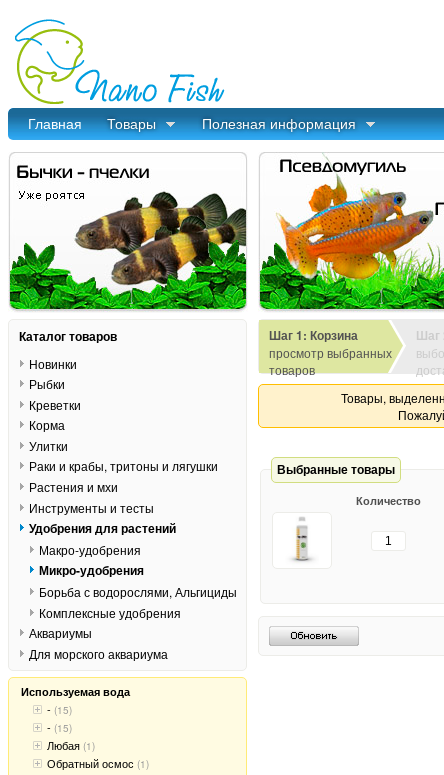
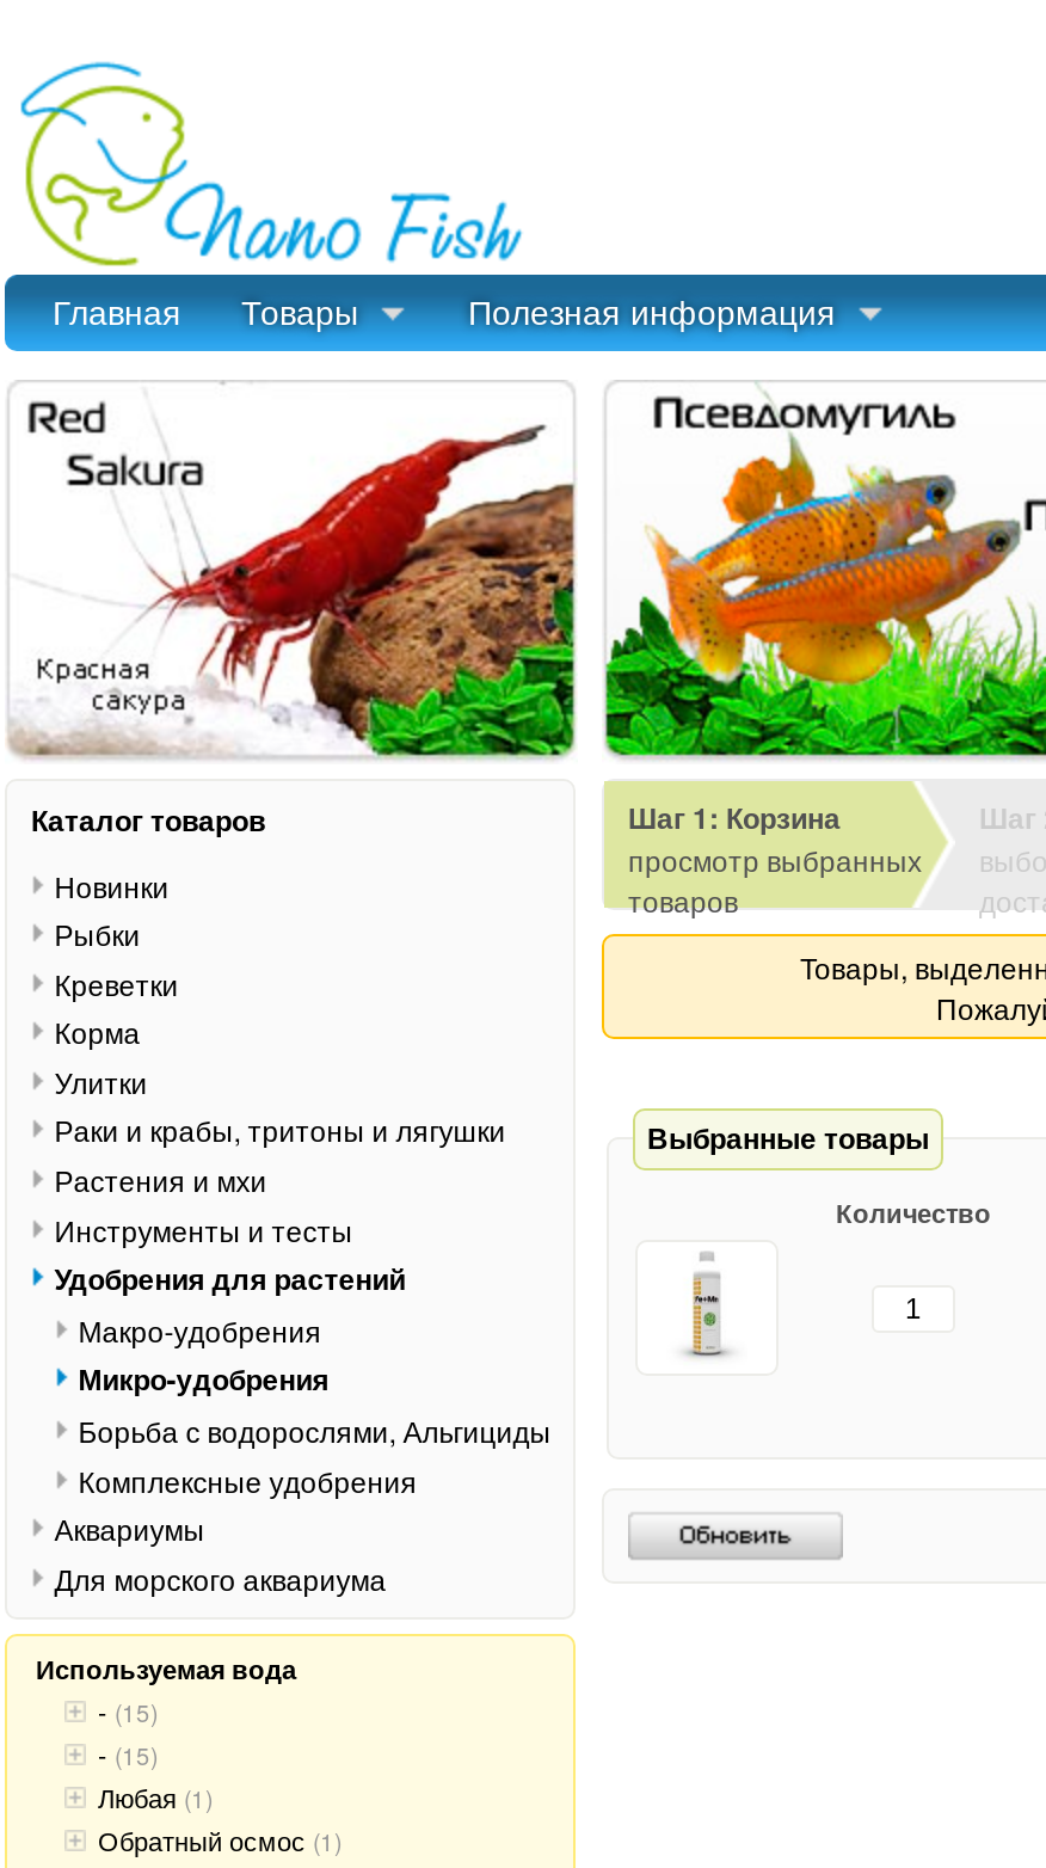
- [image]
+ [image]
